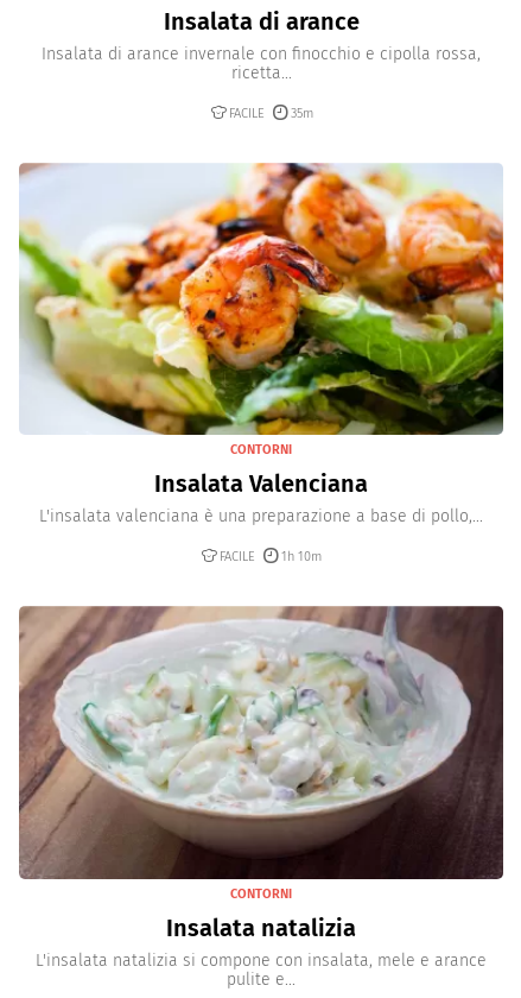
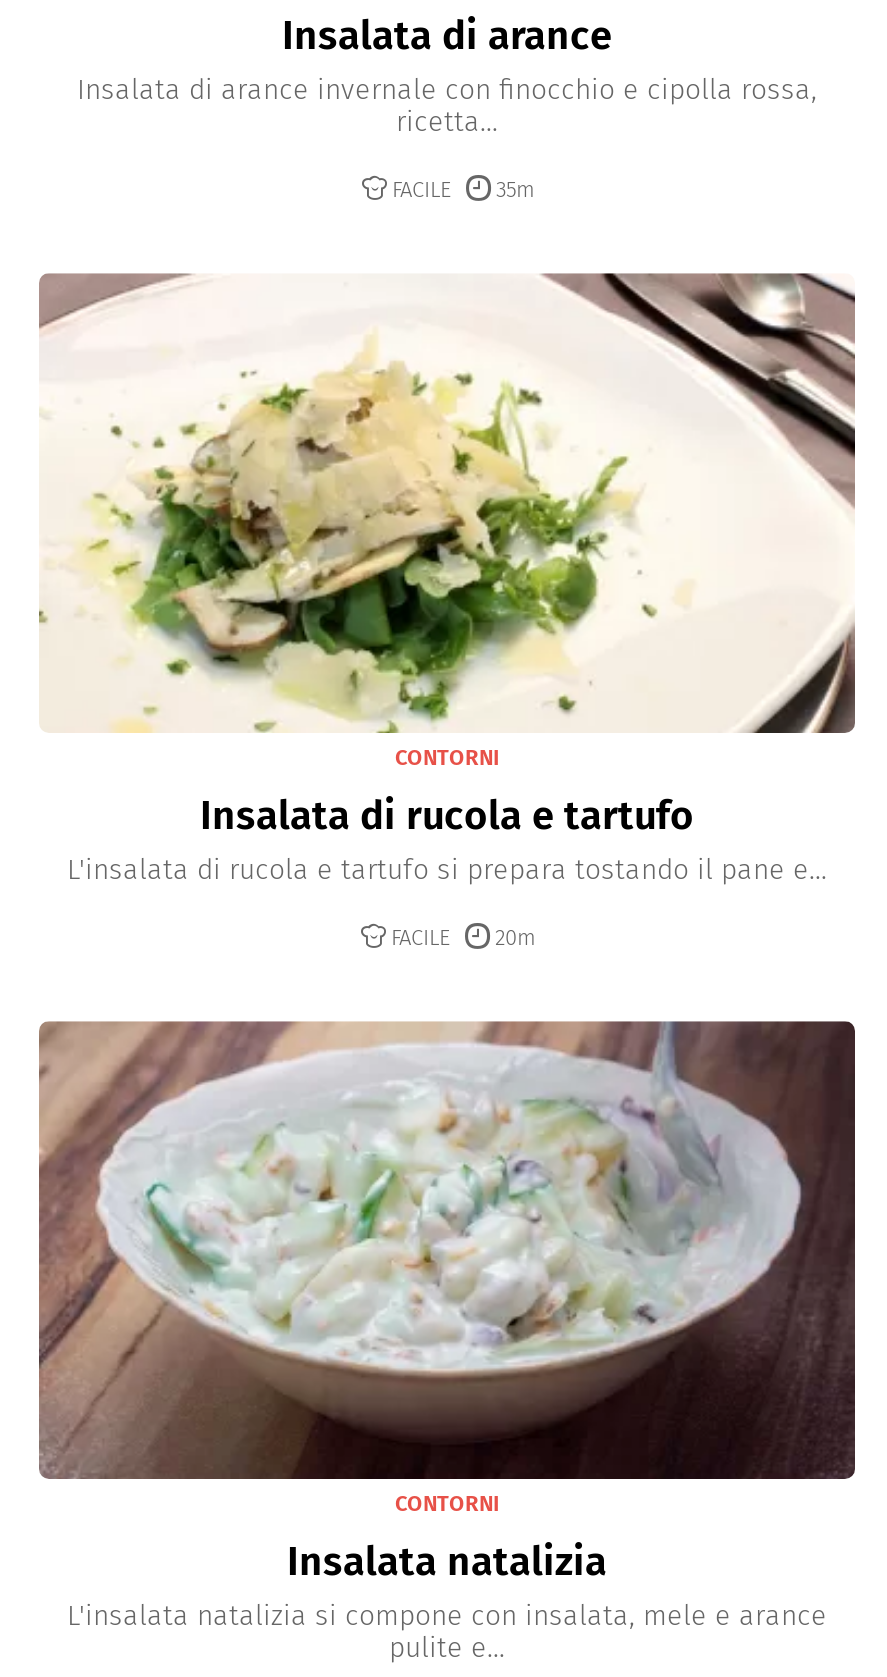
- [image]
- Insalata Valenciana
- L'insalata valenciana è una preparazione a base di pollo,...
+ [image]
+ Insalata di rucola e tartufo
+ L'insalata di rucola e tartufo si prepara tostando il pane e...

- FACILE 1h 10m
+ FACILE 20m
